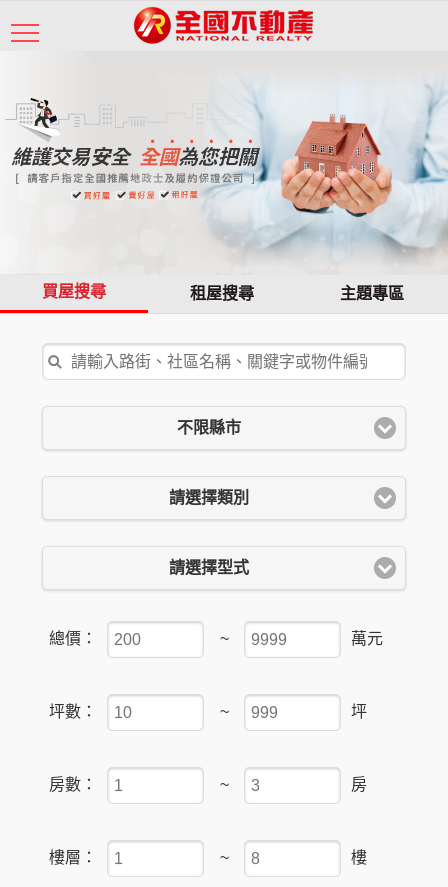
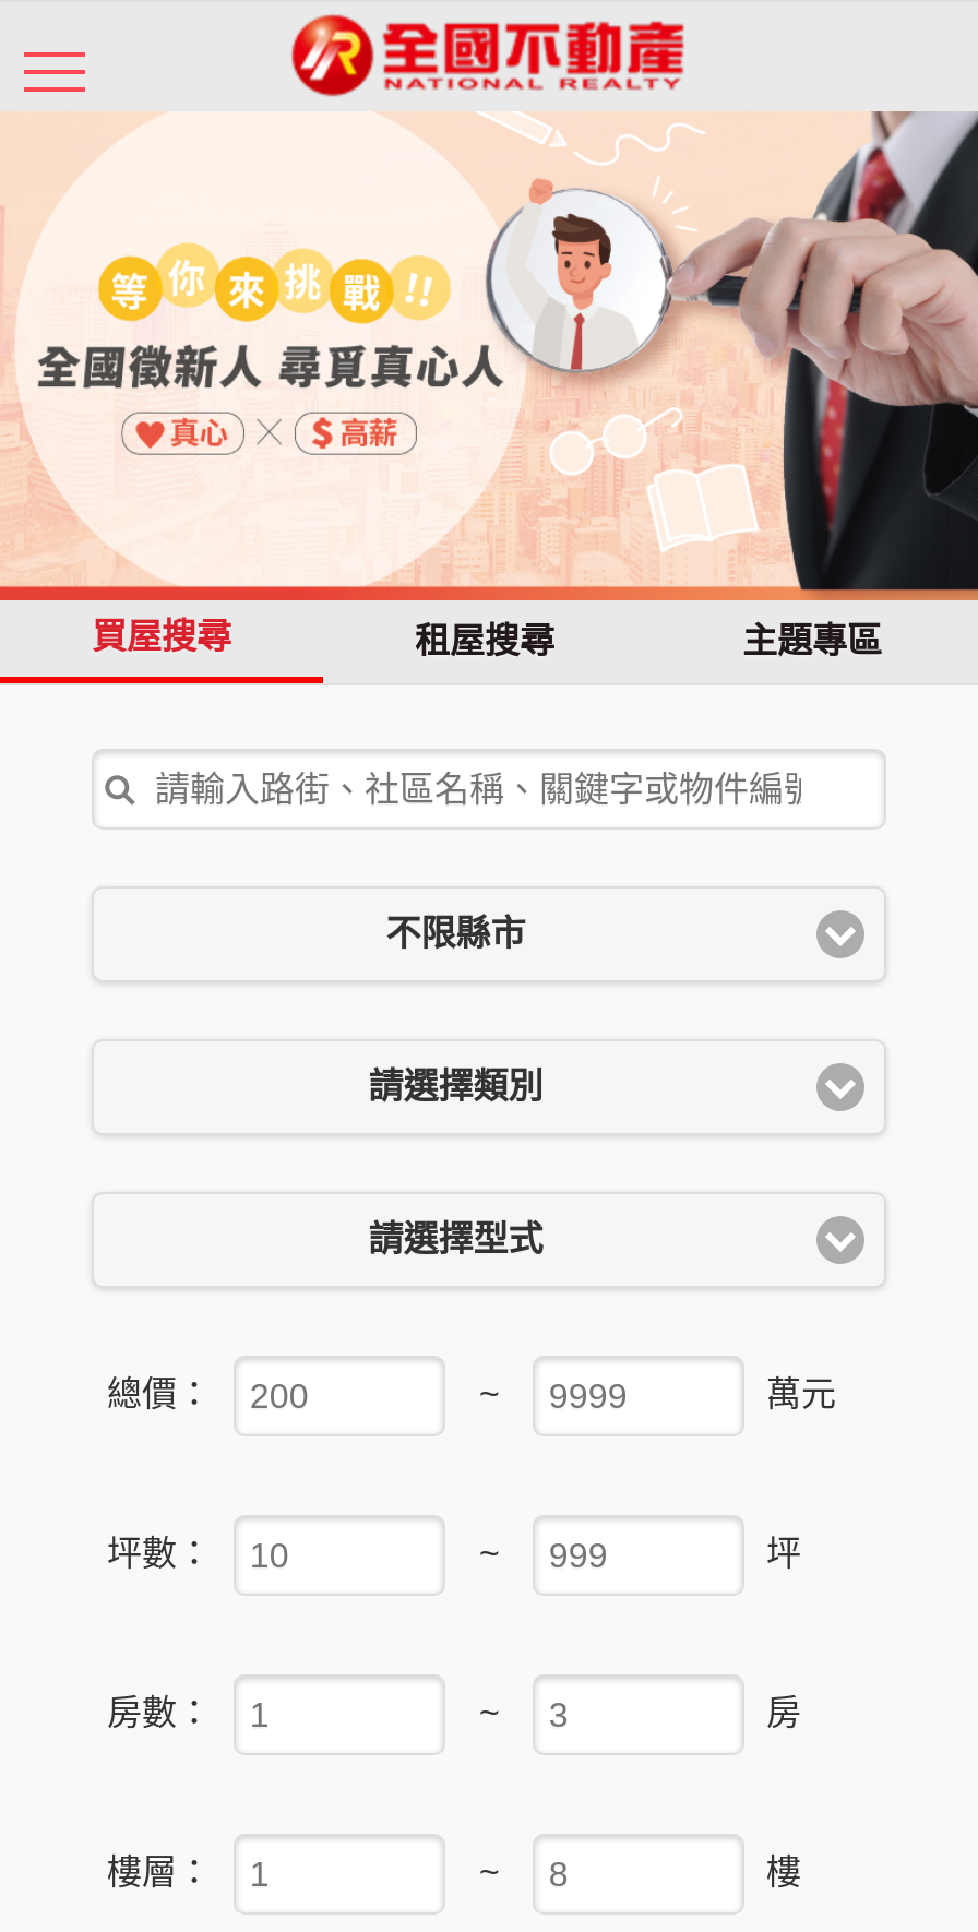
- [image]
+ [image]
